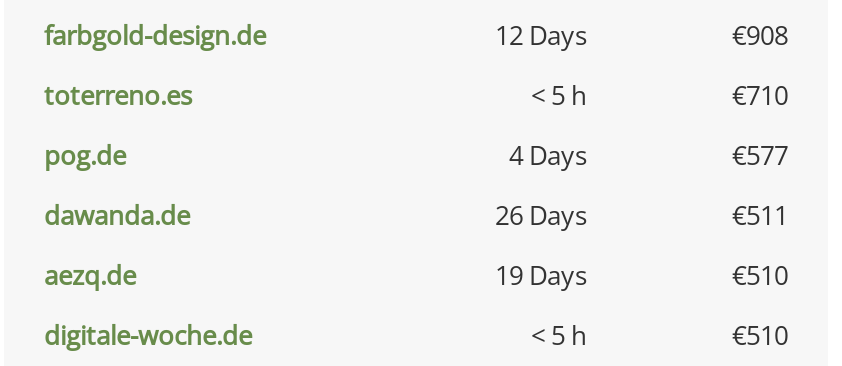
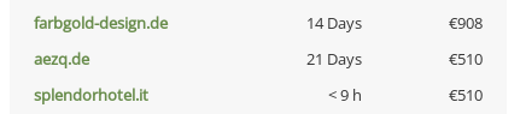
- 12 Days
+ 14 Days

- toterreno.es
- < 5 h
- €710
- pog.de
- 4 Days
- €577
- dawanda.de
- 26 Days
- €511

- 19 Days
+ 21 Days

- digitale-woche.de
- < 5 h
+ splendorhotel.it
+ < 9 h
